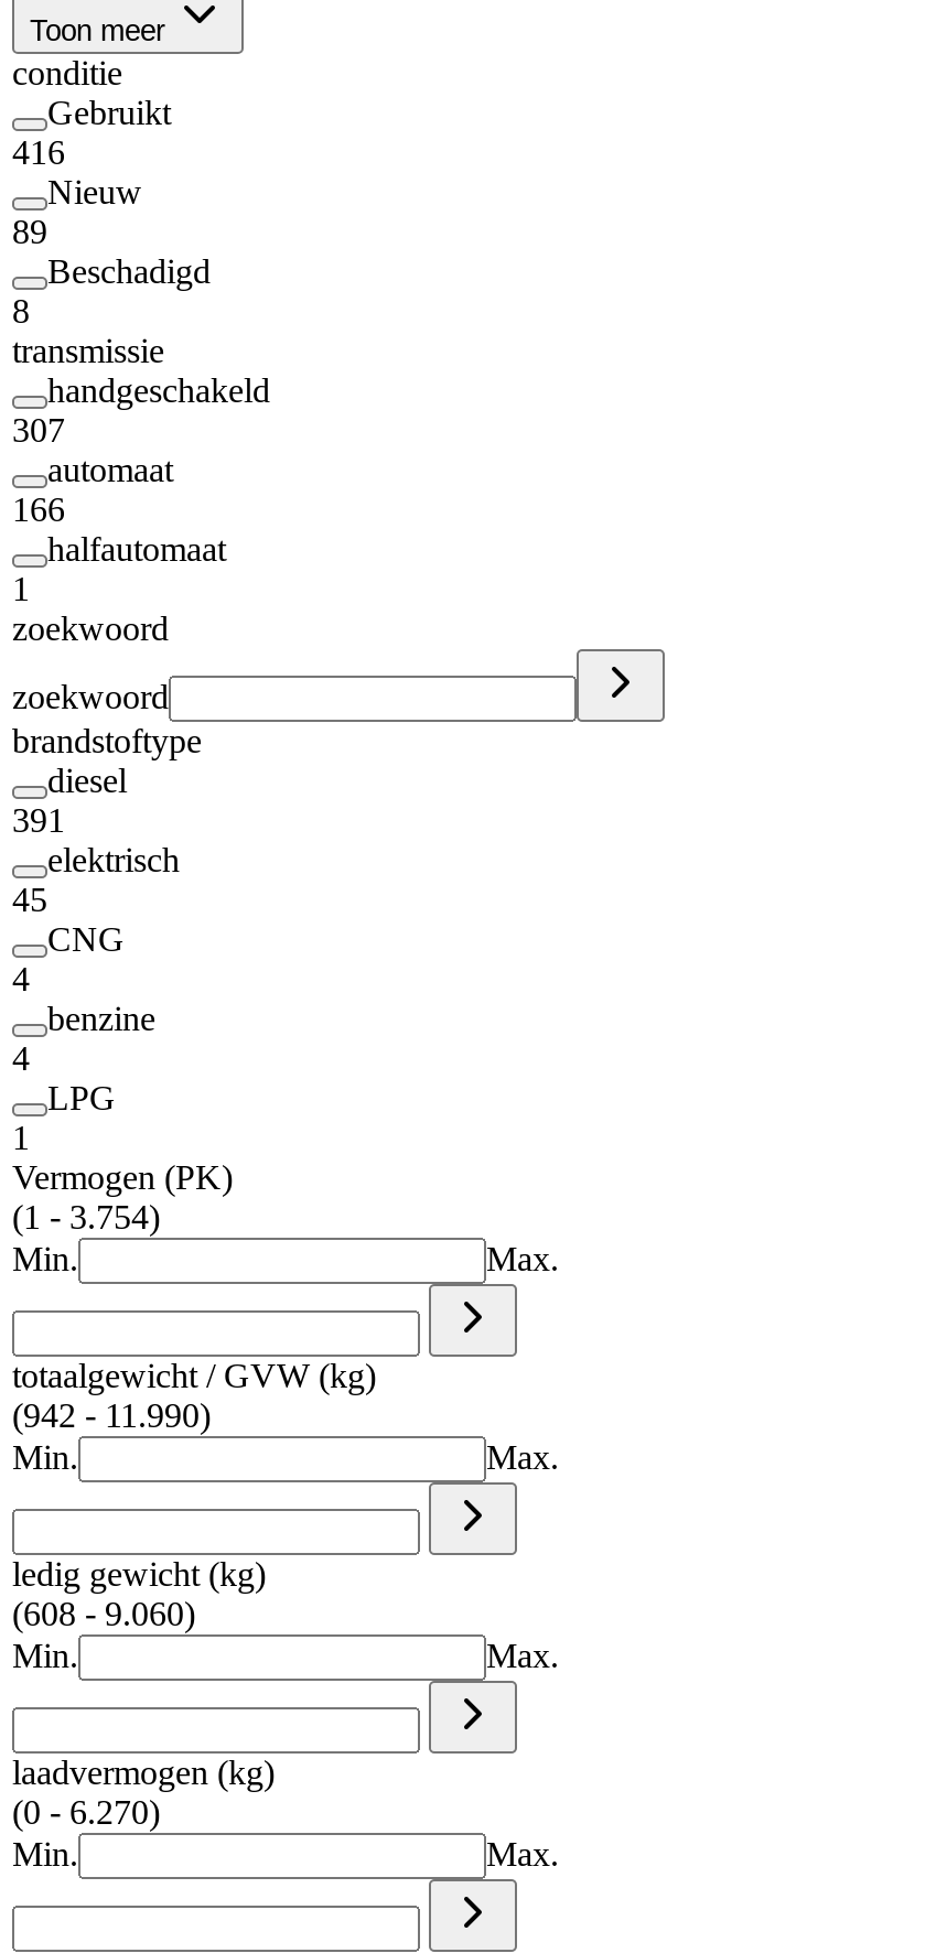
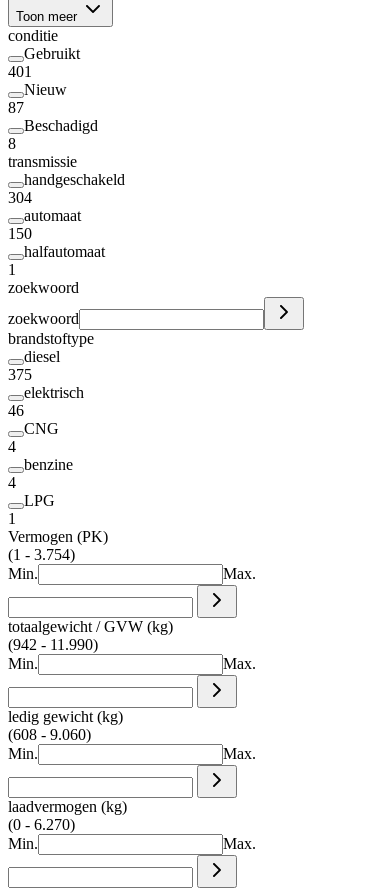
- 416
+ 401

- 89
+ 87

- 307
+ 304

- 166
+ 150

- 391
+ 375

- 45
+ 46
